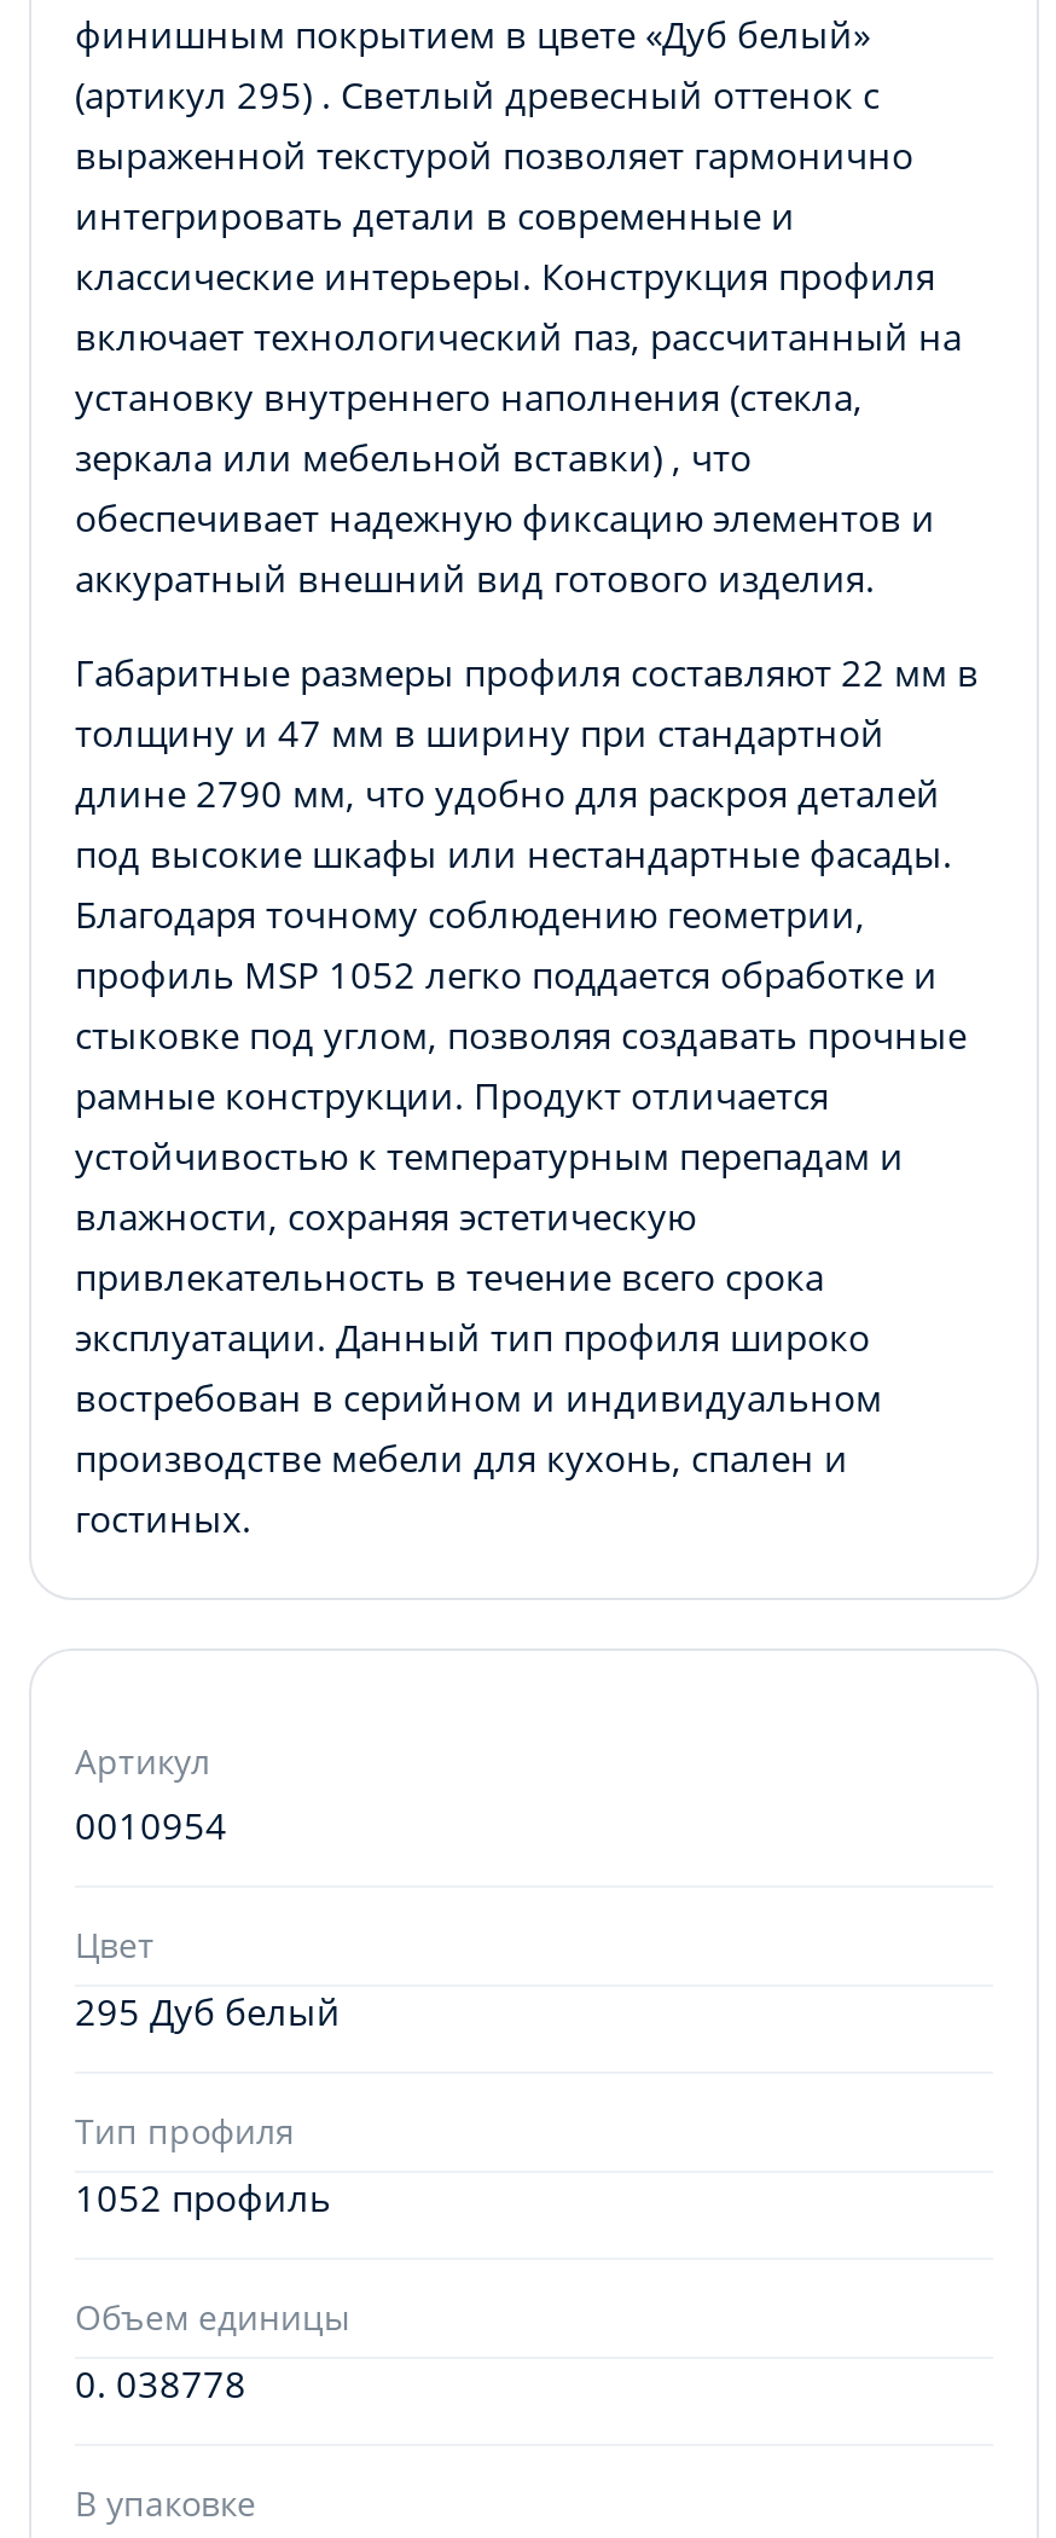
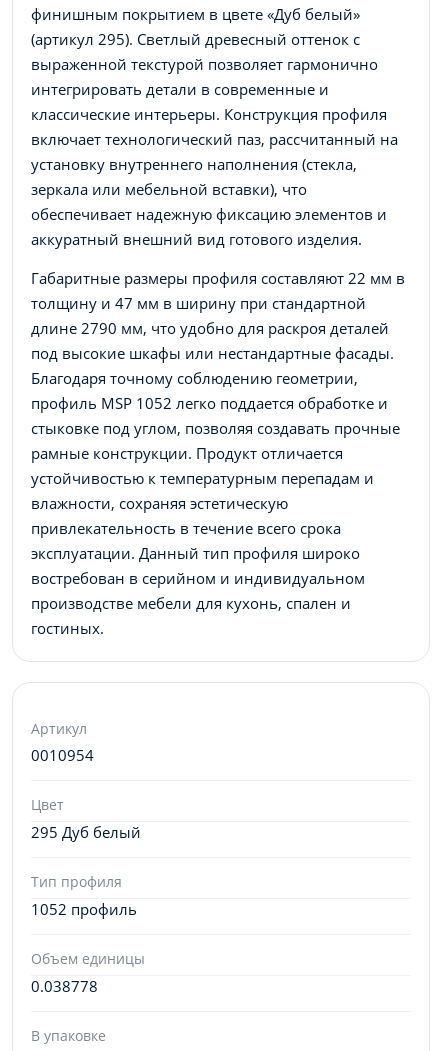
- (артикул 295) . Светлый древесный оттенок с
+ (артикул 295). Светлый древесный оттенок с

- зеркала или мебельной вставки) , что
+ зеркала или мебельной вставки), что

- 0. 038778
+ 0.038778
